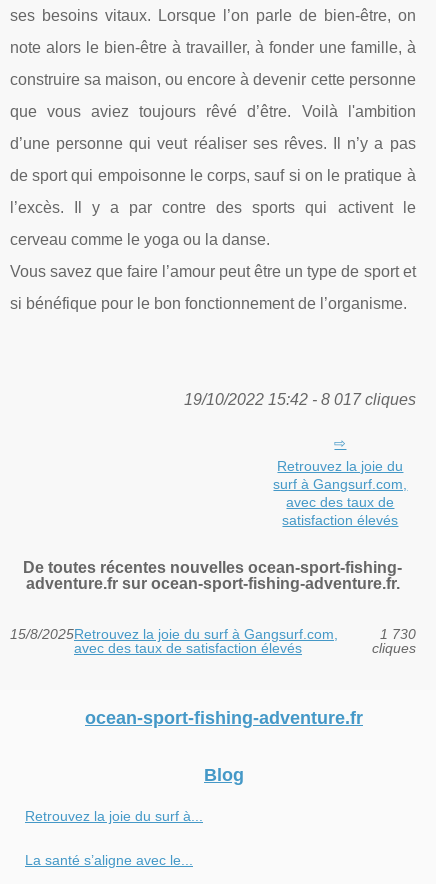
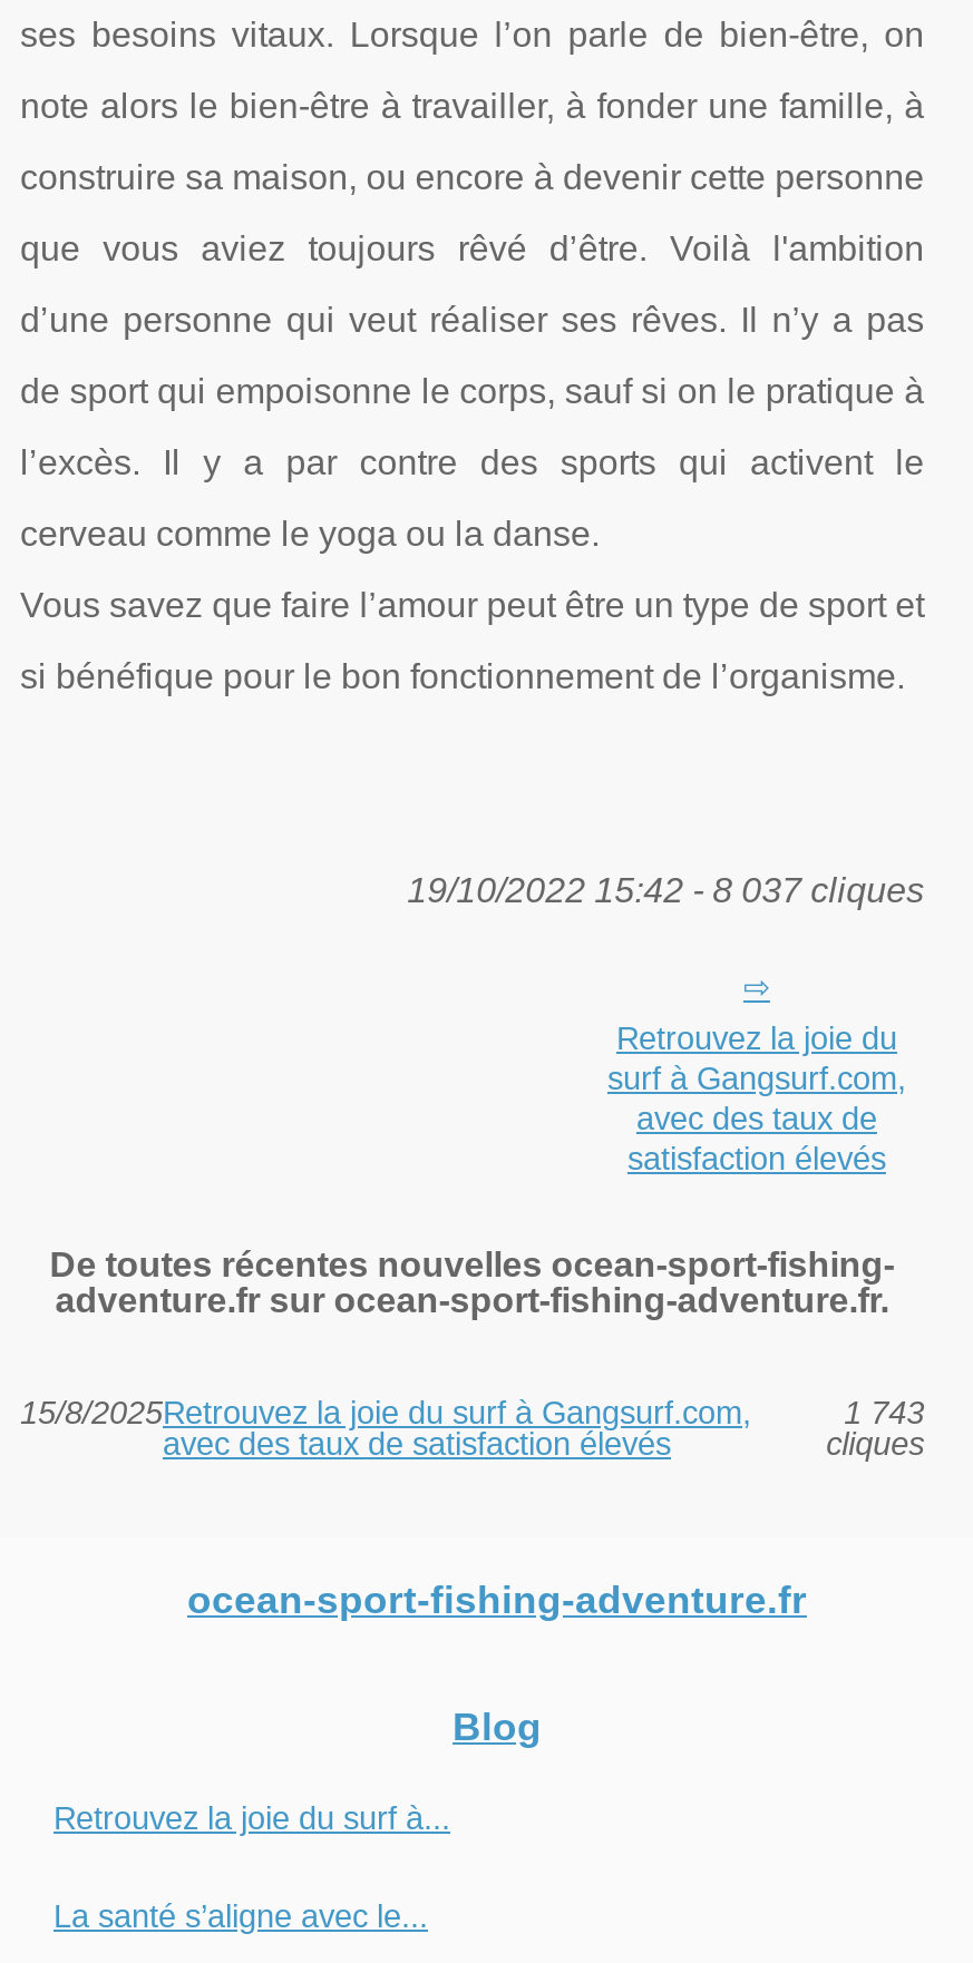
- 19/10/2022 15:42 - 8 017 cliques
+ 19/10/2022 15:42 - 8 037 cliques

- 1 730
+ 1 743
